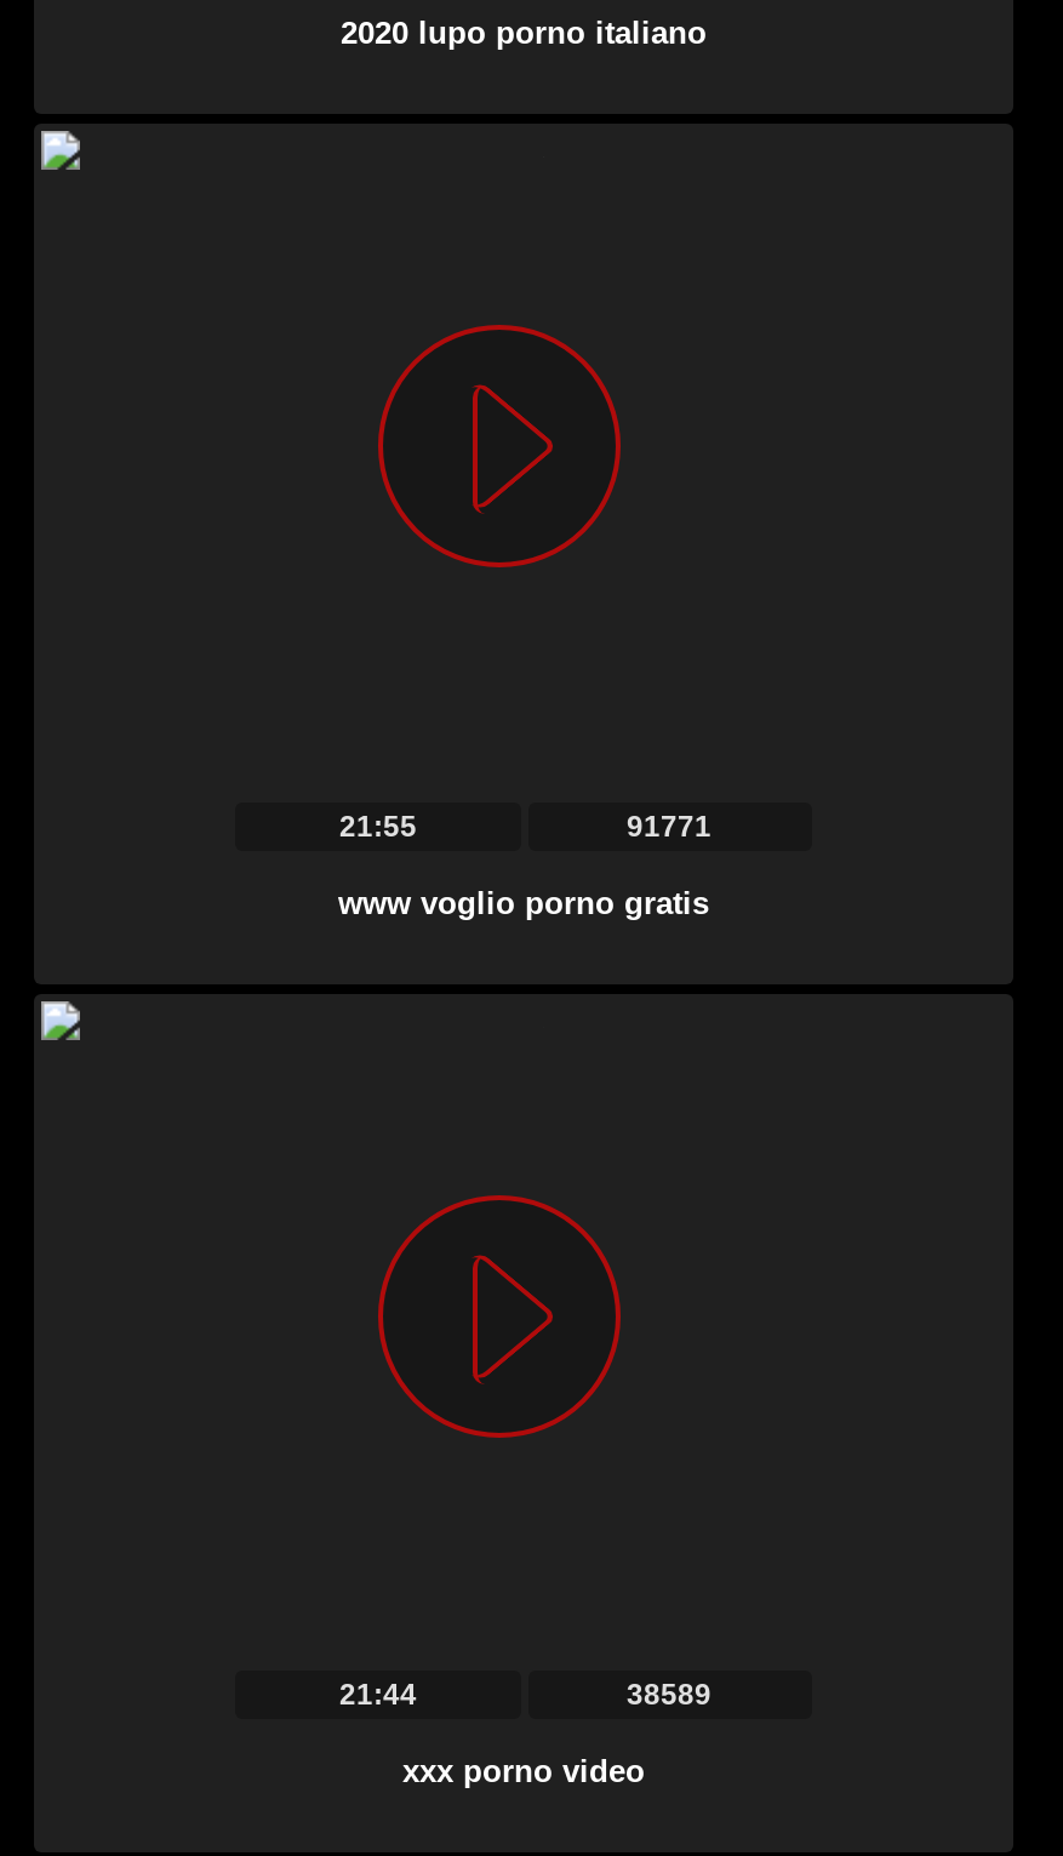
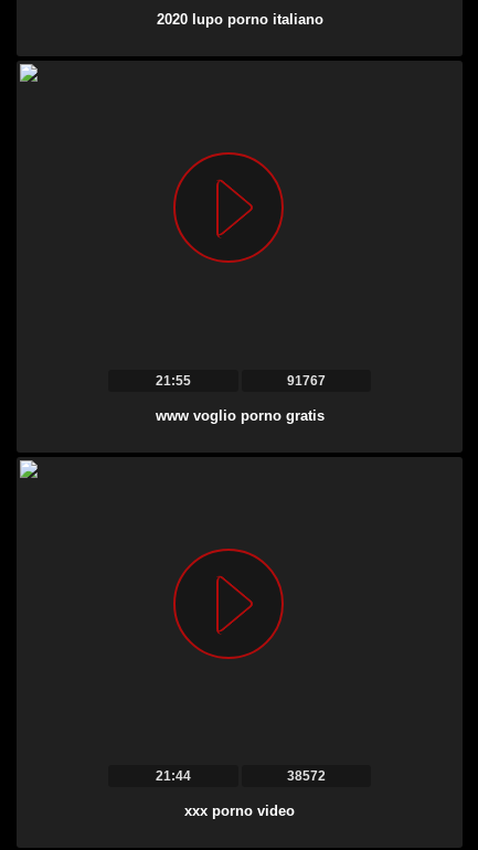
- 91771
+ 91767

- 38589
+ 38572
